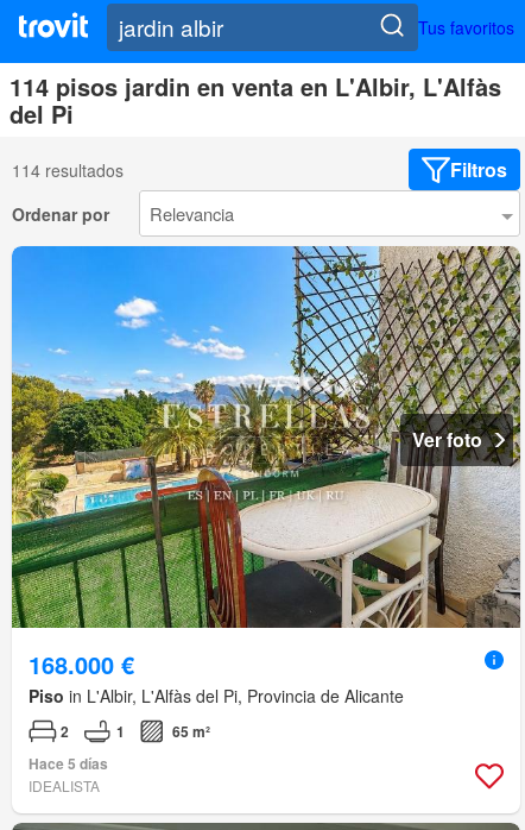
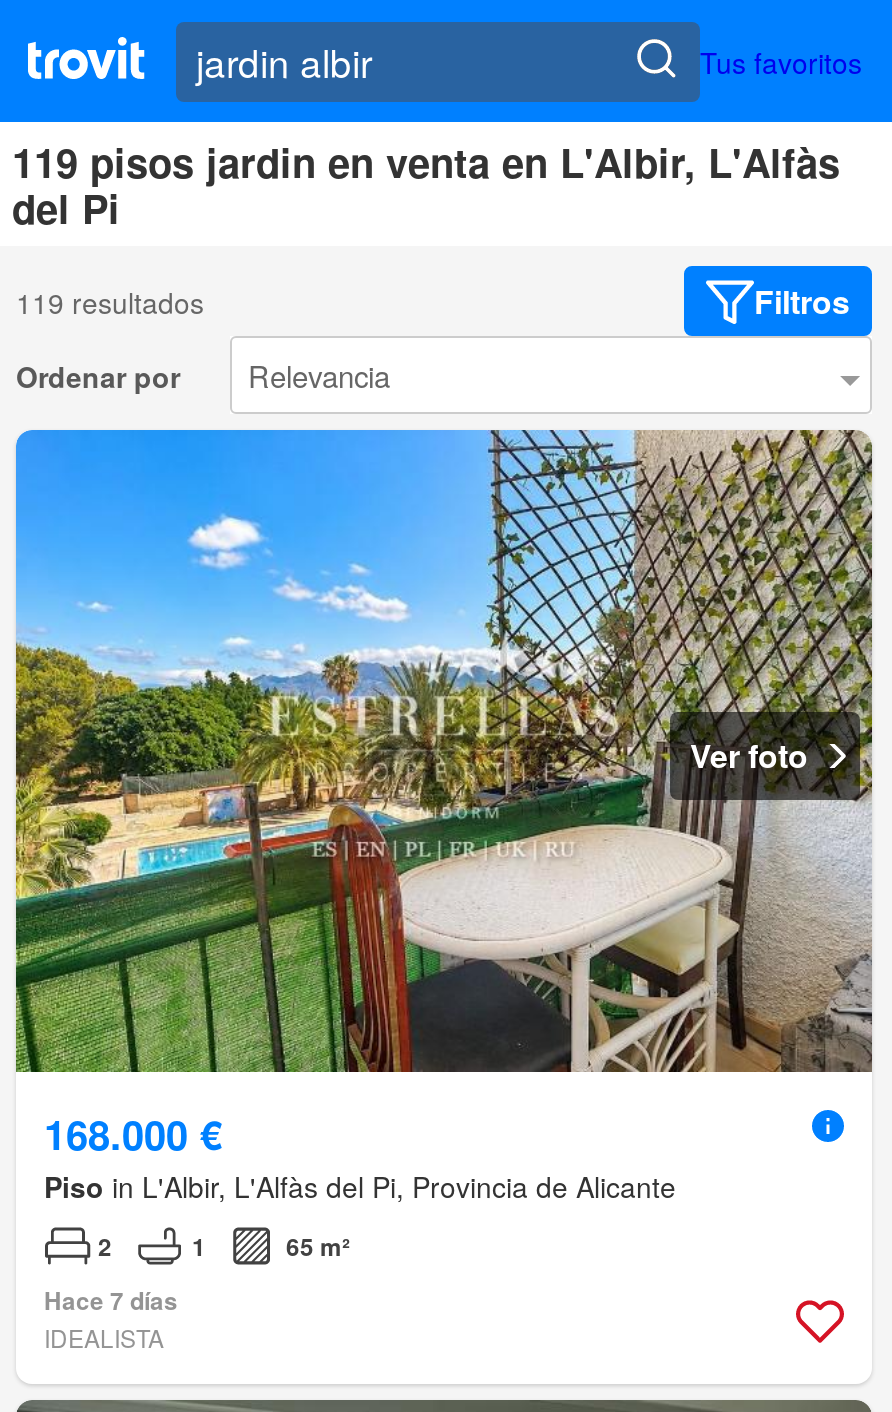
- 114 pisos jardin en venta en L'Albir, L'Alfàs
+ 119 pisos jardin en venta en L'Albir, L'Alfàs

- 114 resultados
+ 119 resultados

- Hace 5 días
+ Hace 7 días
